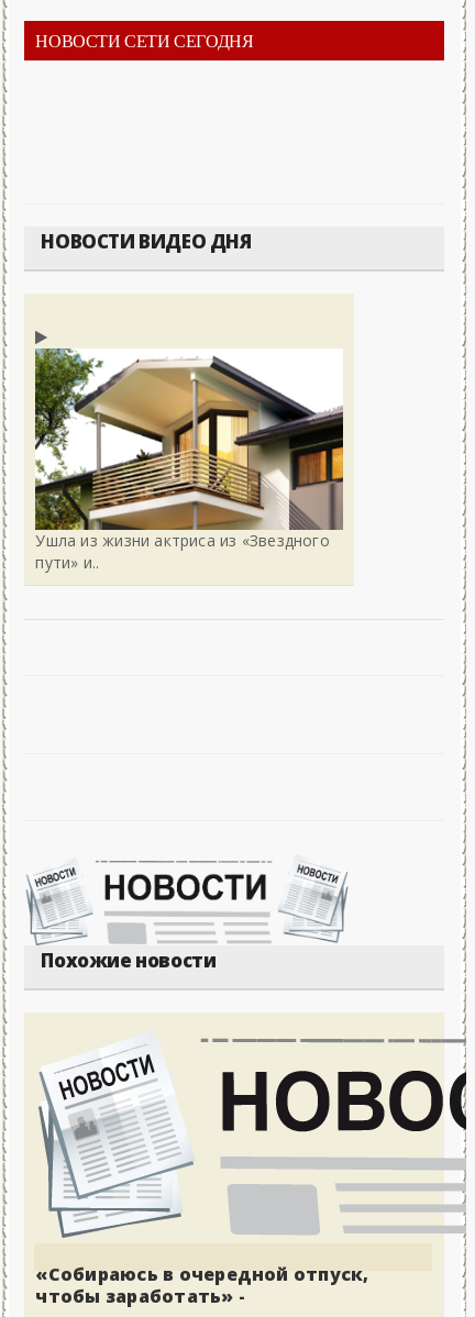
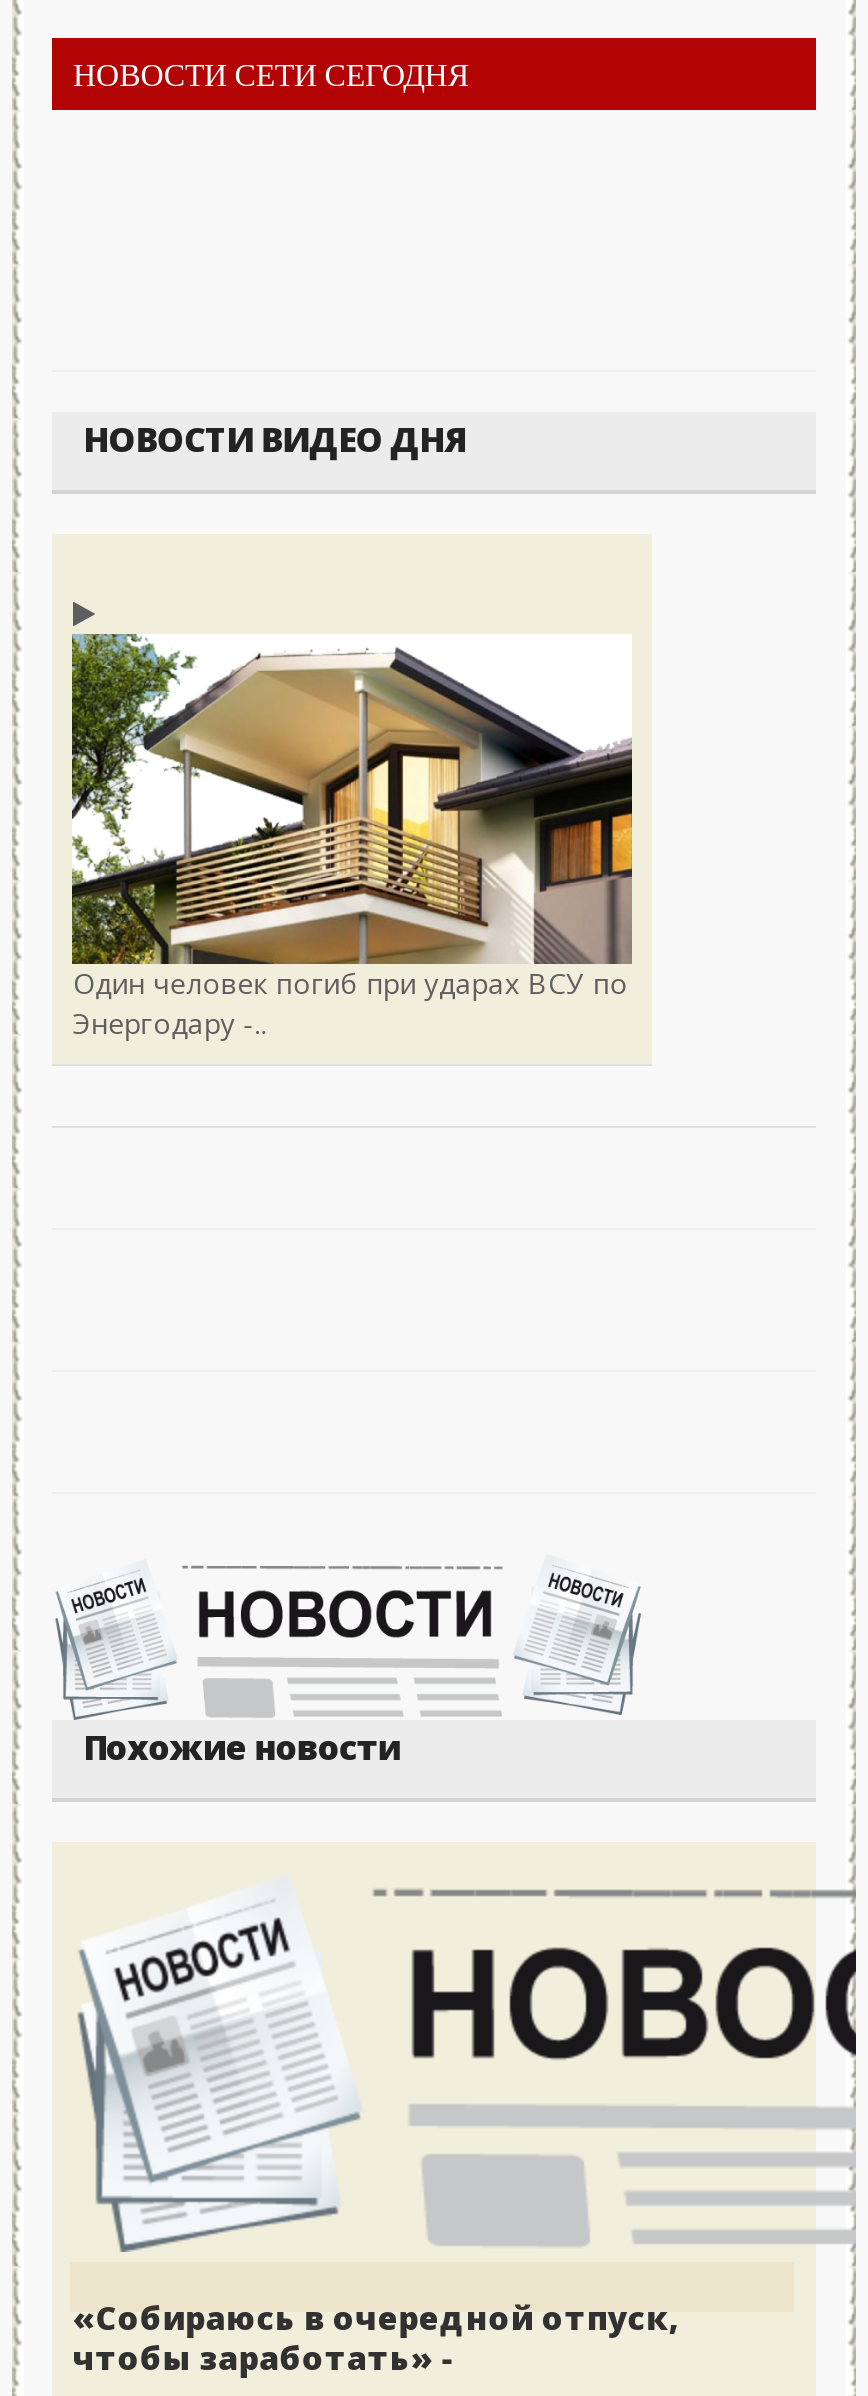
- Ушла из жизни актриса из «Звездного
- пути» и..
+ Один человек погиб при ударах ВСУ по
+ Энергодару -..
